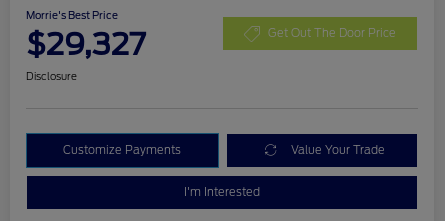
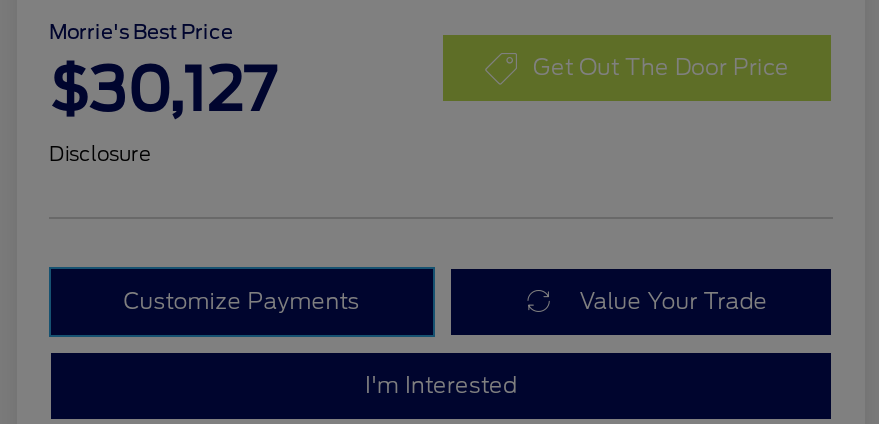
- $29,327
+ $30,127
